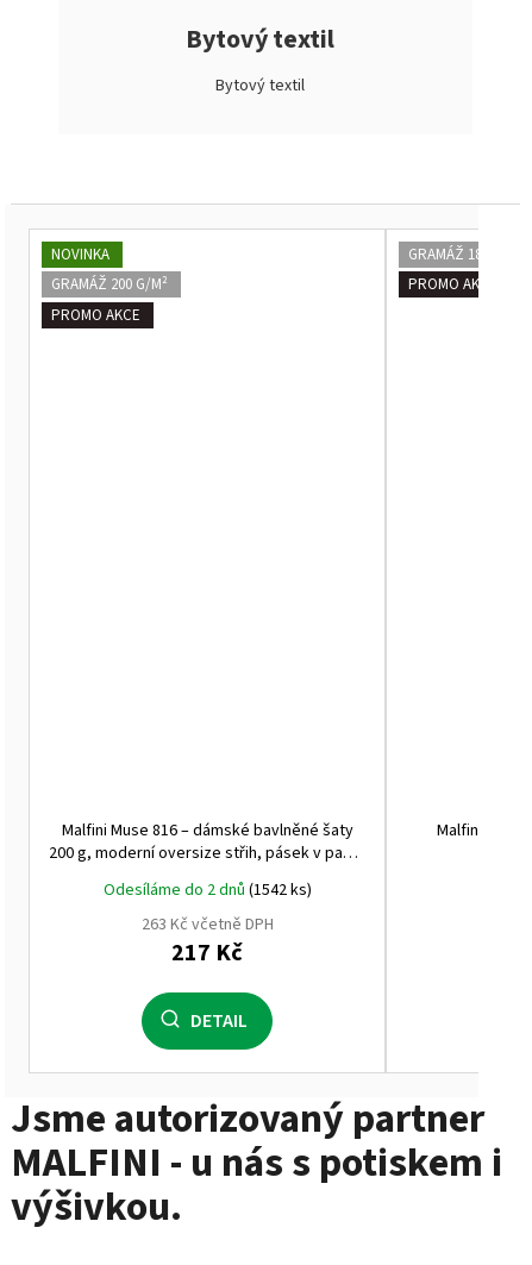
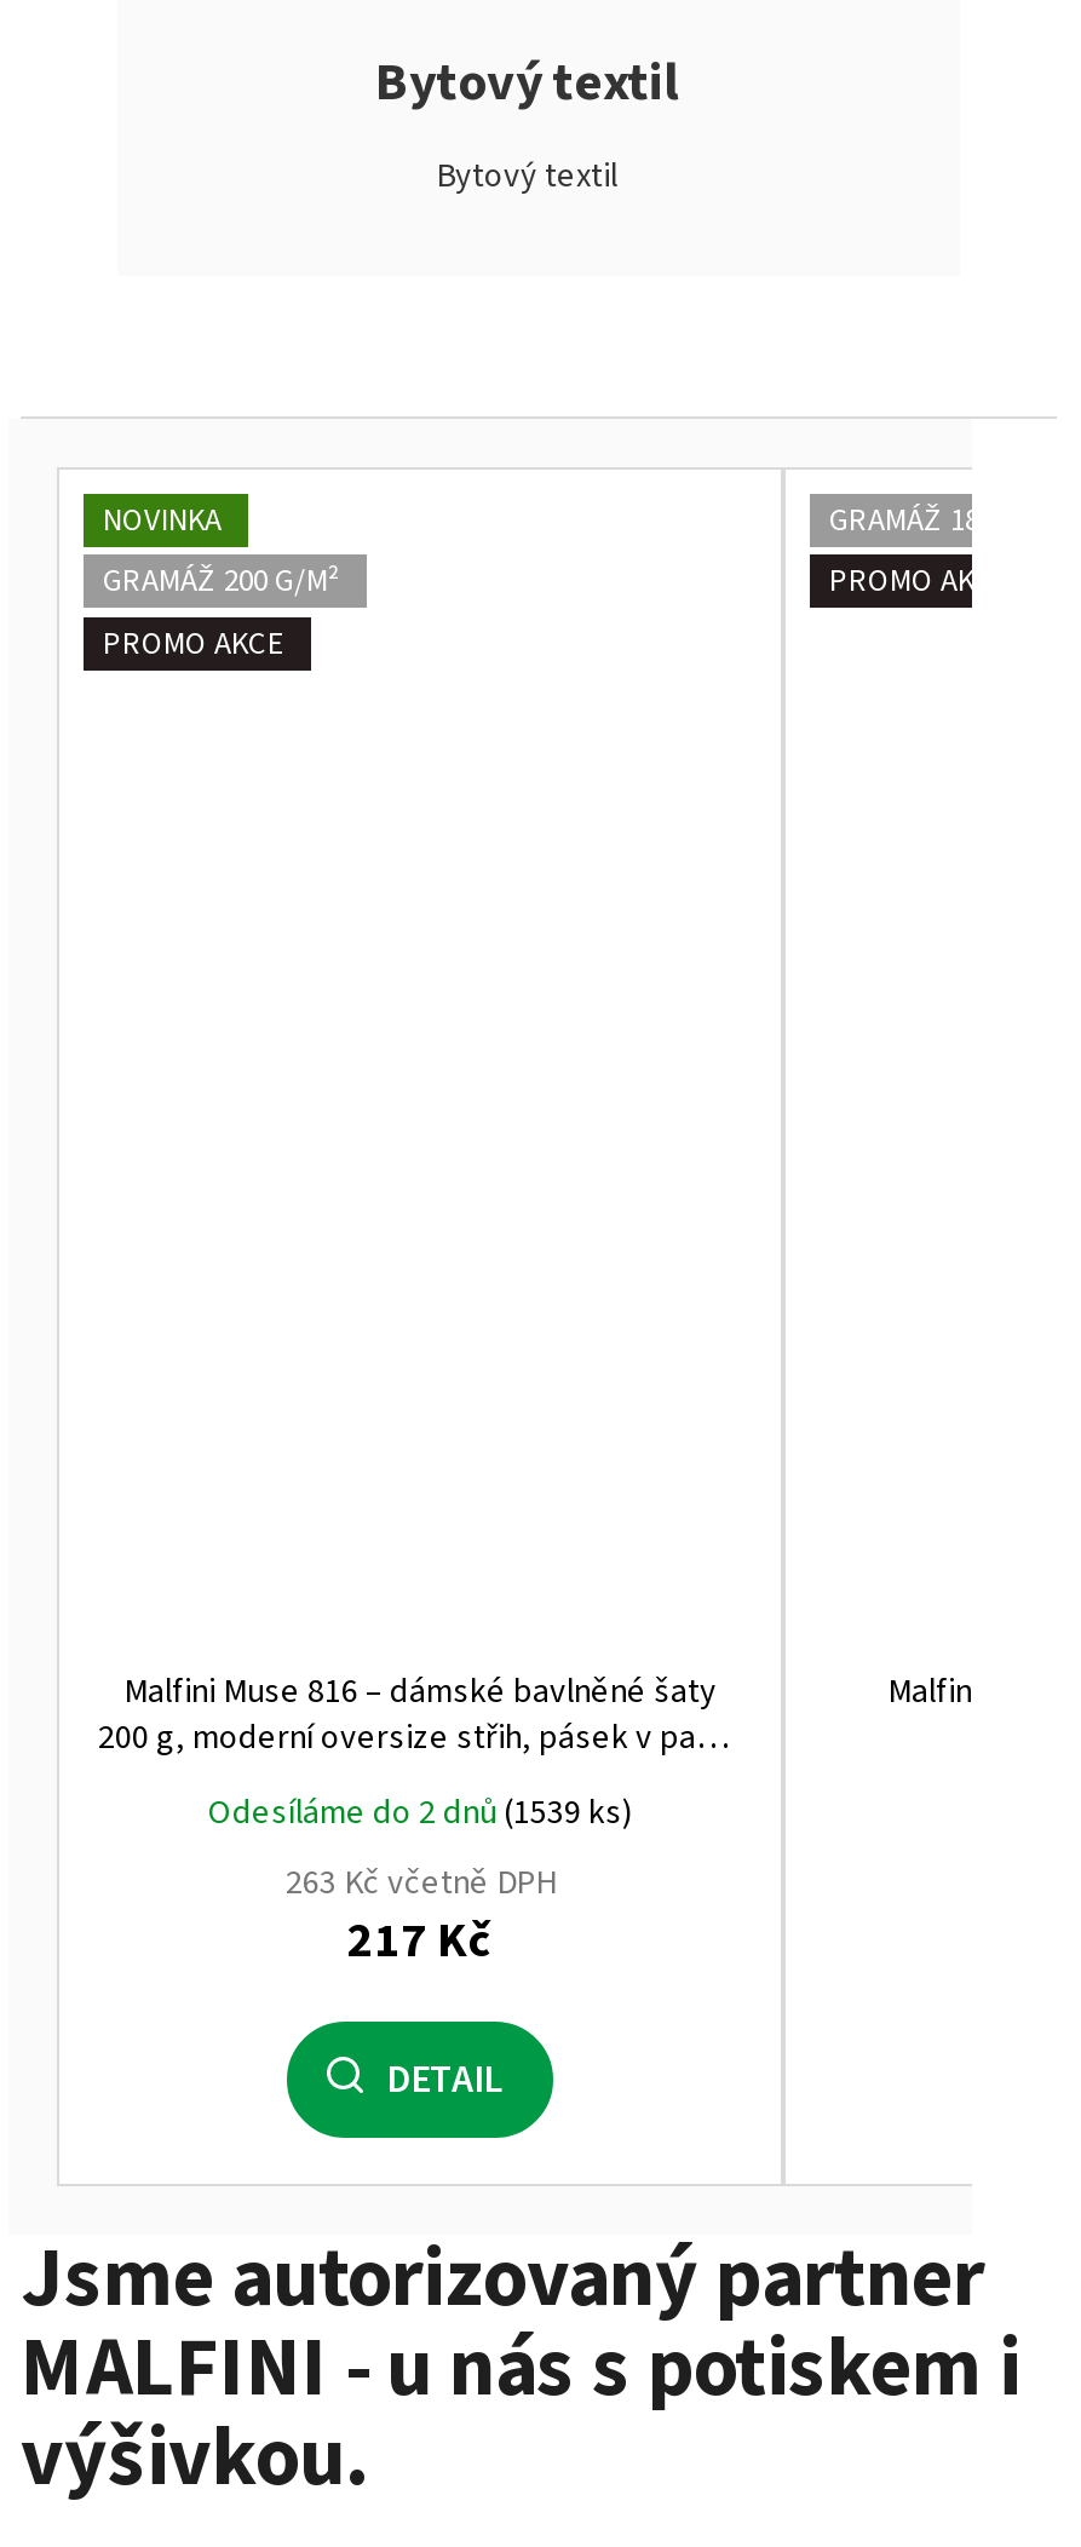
- Odesíláme do 2 dnů (1542 ks)
+ Odesíláme do 2 dnů (1539 ks)
